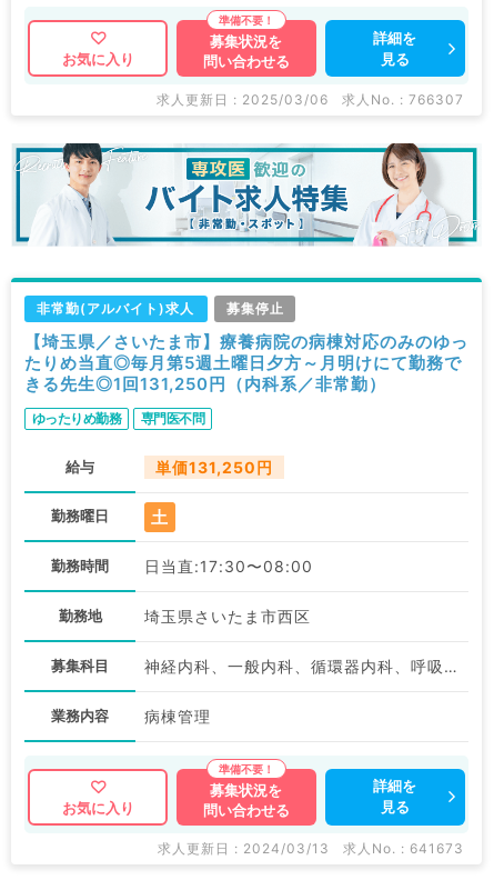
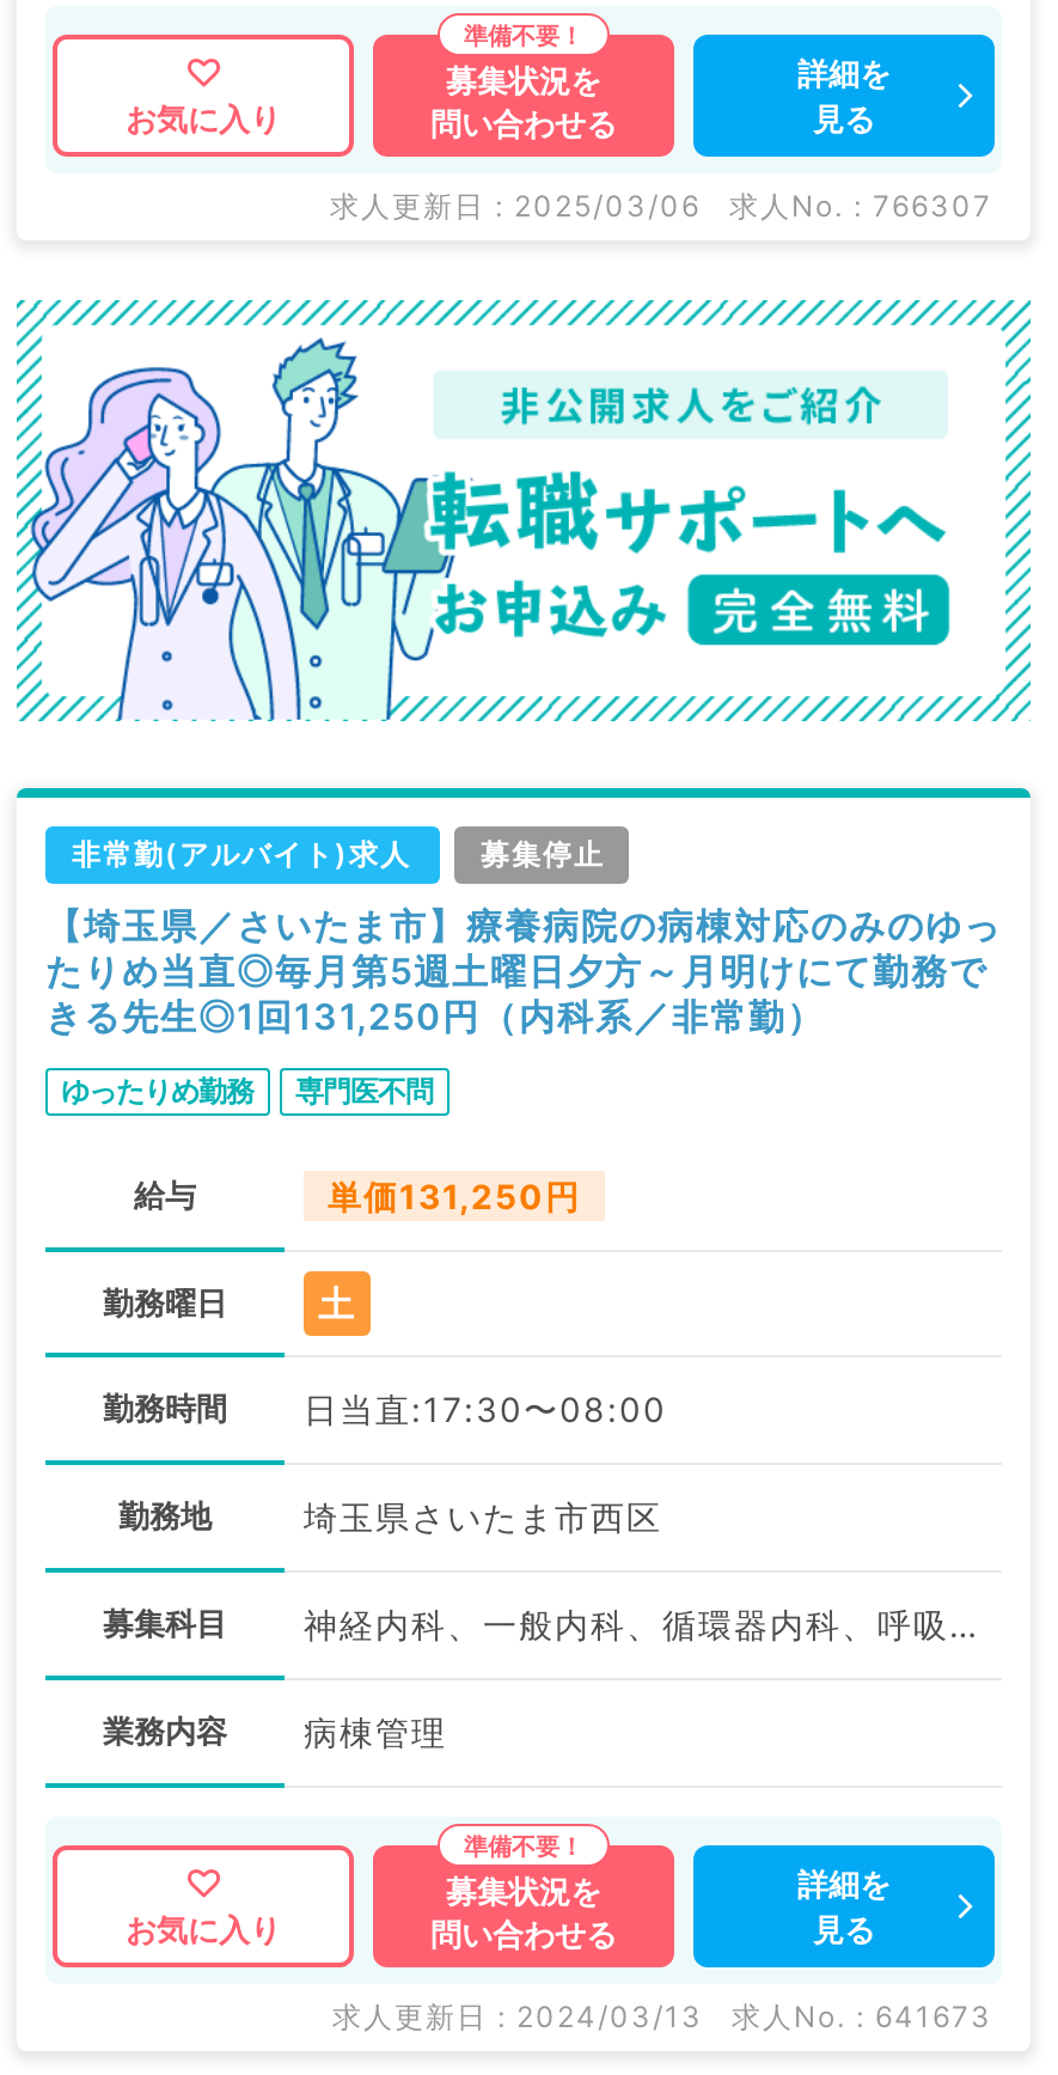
- [image]
+ [image]
